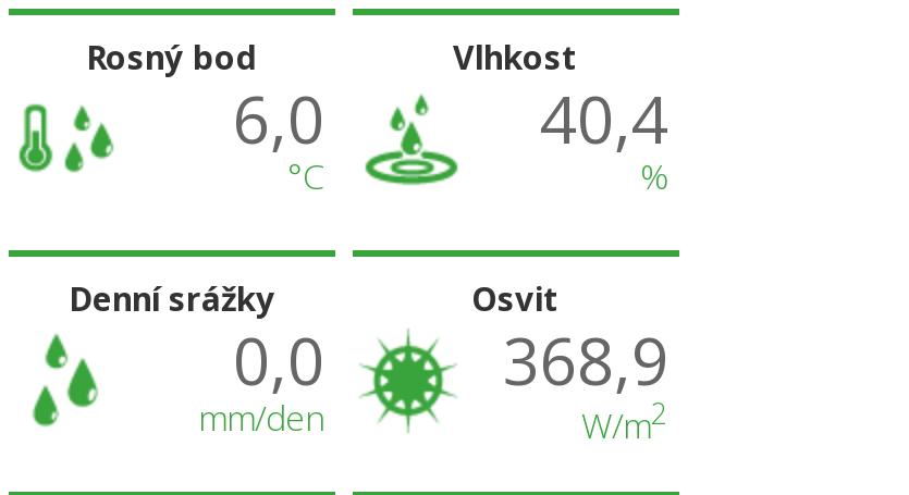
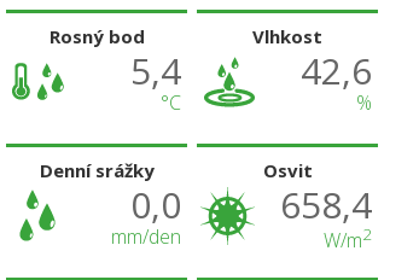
- 6,0
+ 5,4

- 40,4
+ 42,6

- 0,0 368,9
+ 0,0 658,4
